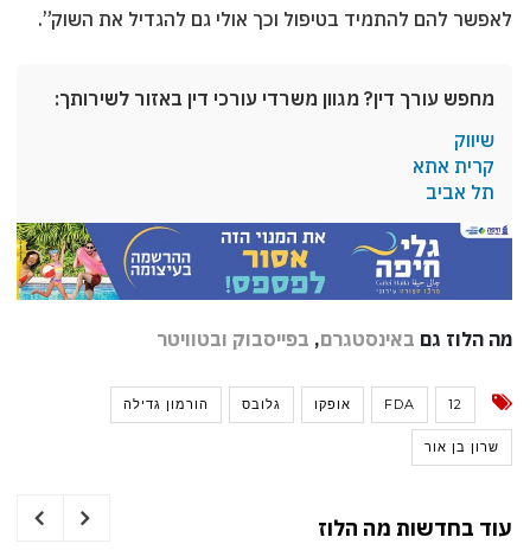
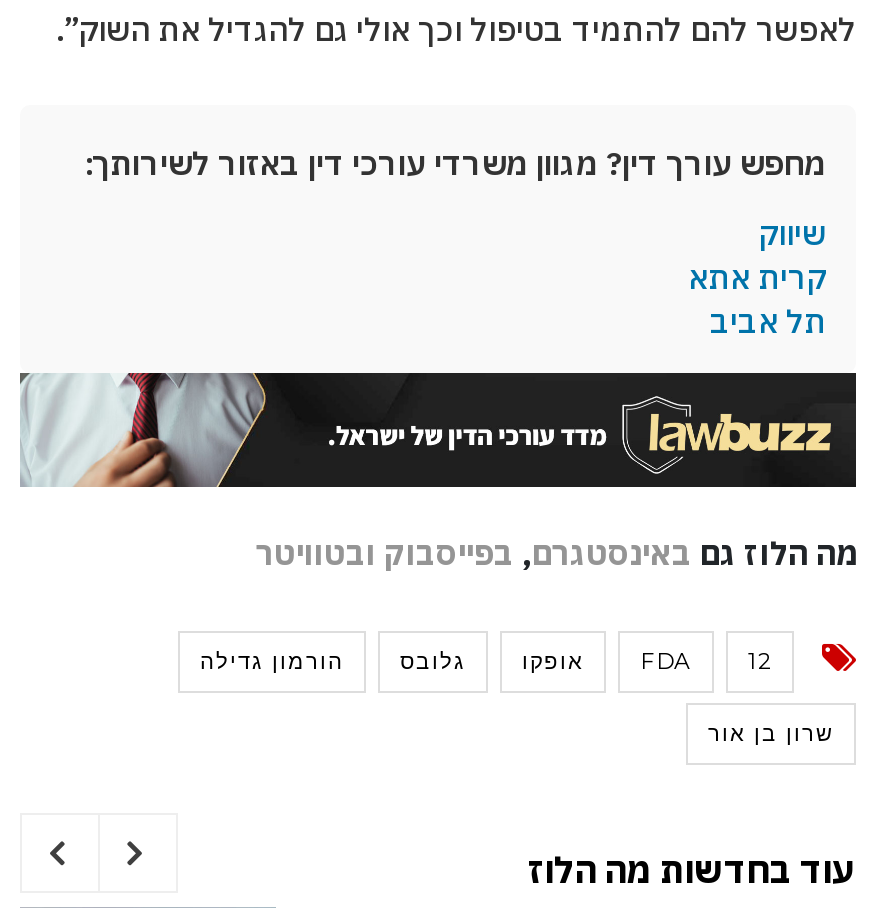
- [image]
+ [image]
